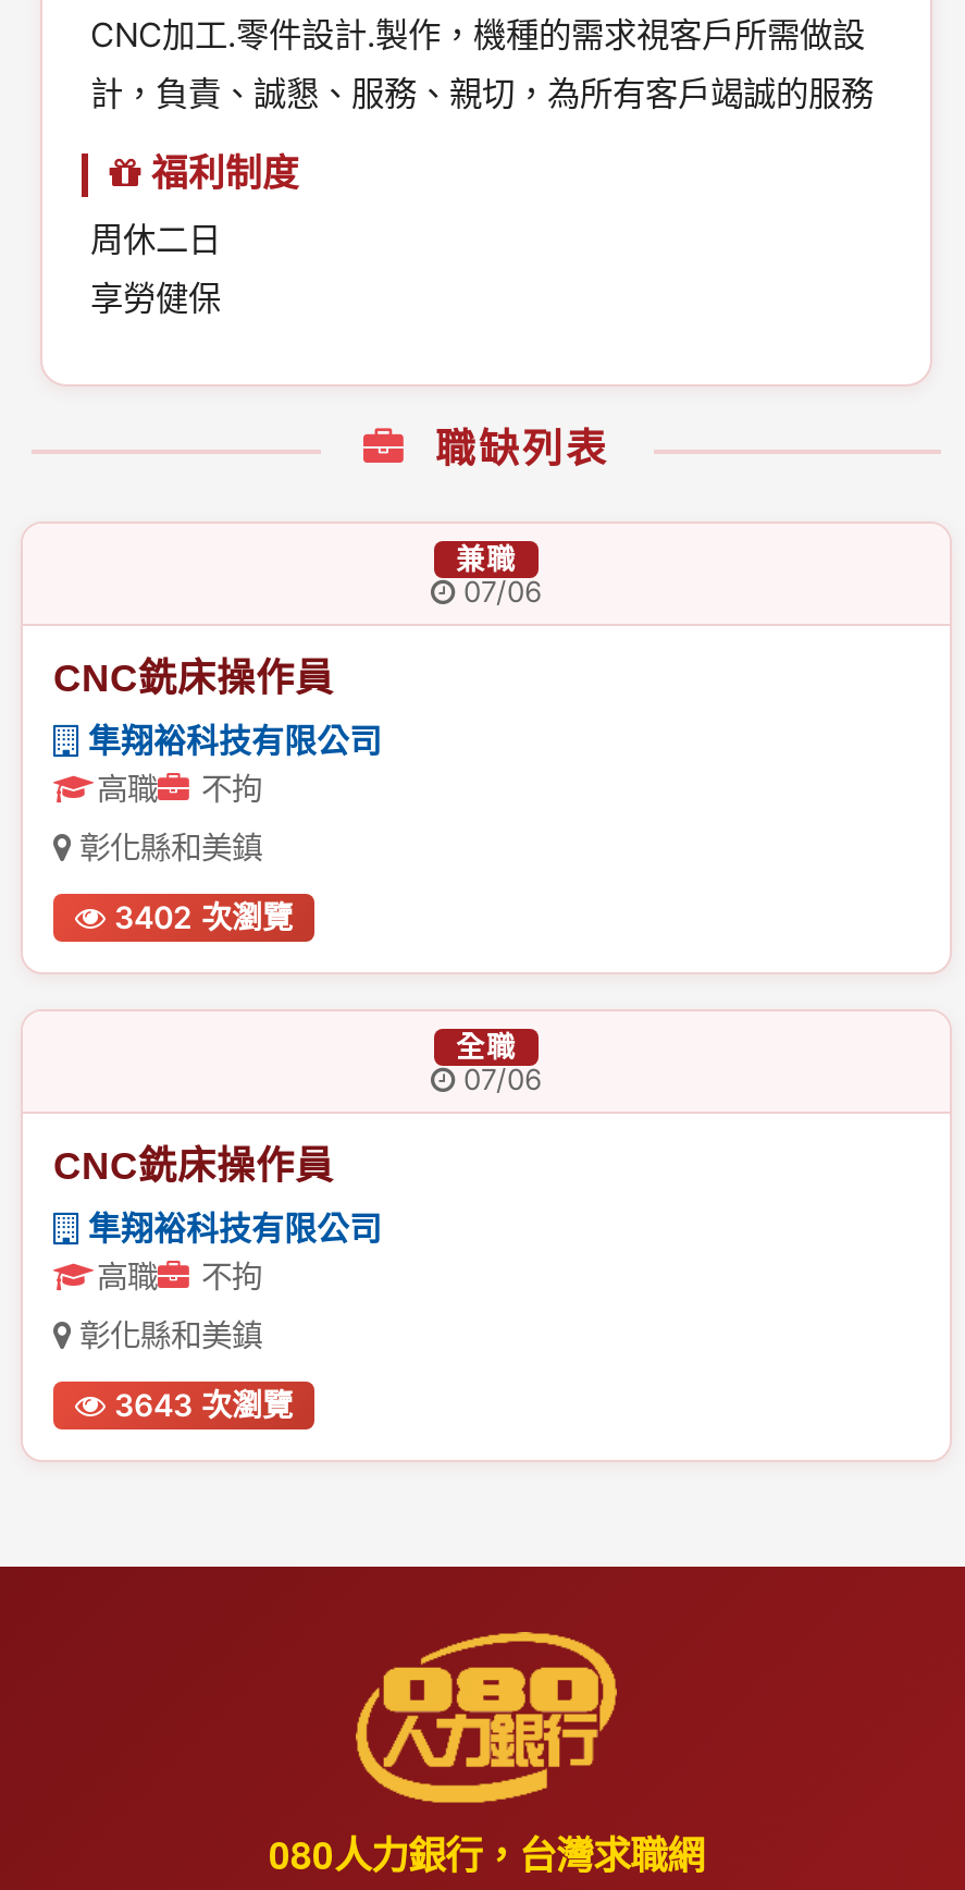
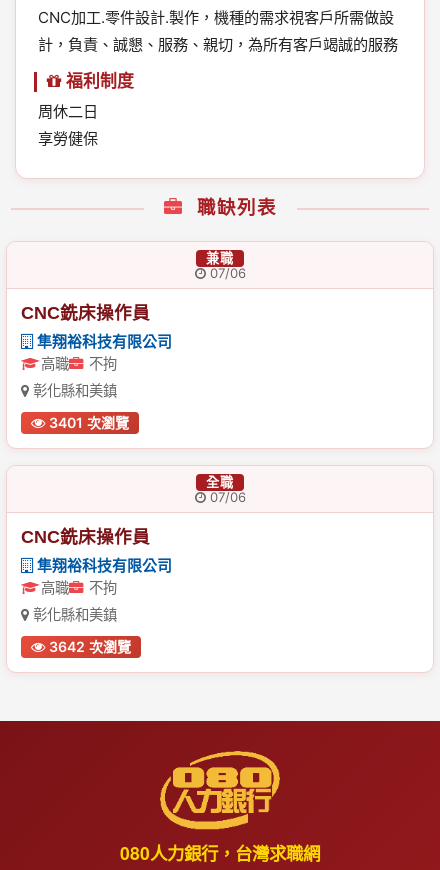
- 3402 次瀏覽
+ 3401 次瀏覽

- 3643 次瀏覽
+ 3642 次瀏覽
